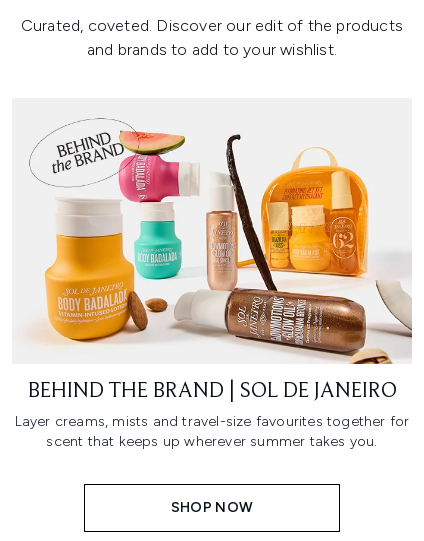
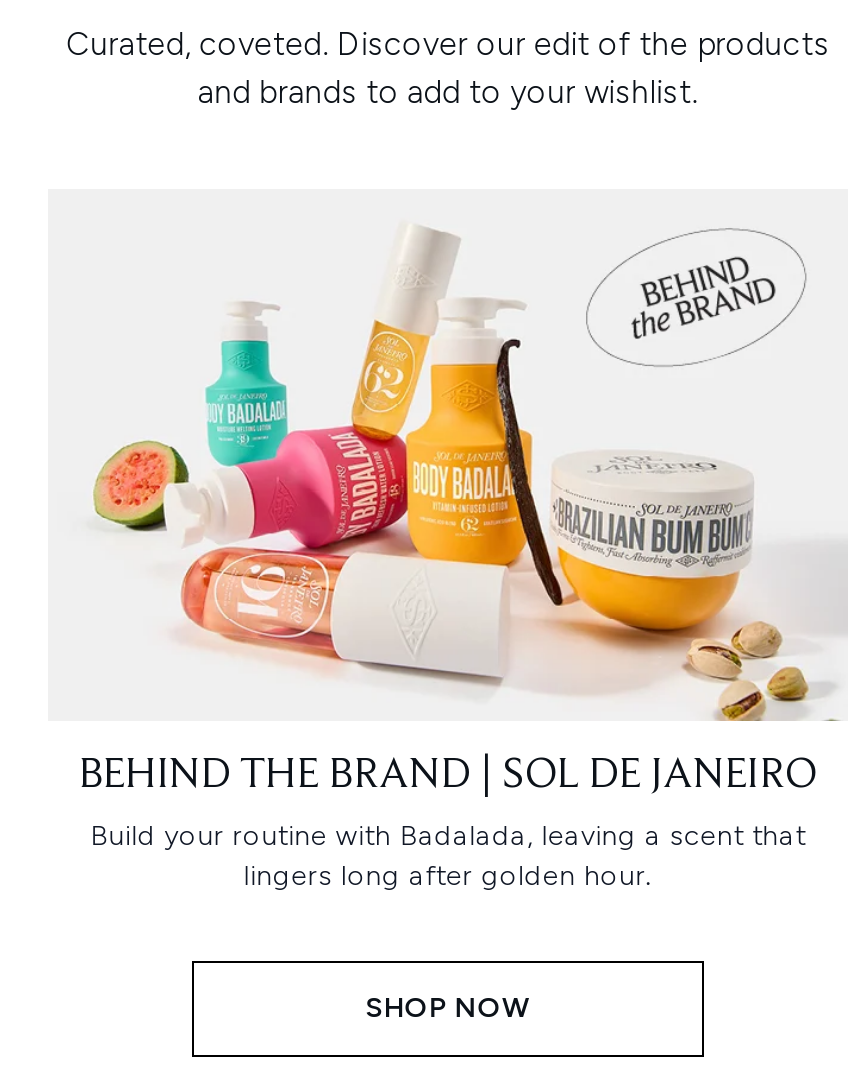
- [image]
+ [image]

- Layer creams, mists and travel-size favourites together for
- scent that keeps up wherever summer takes you.
+ Build your routine with Badalada, leaving a scent that
+ lingers long after golden hour.
